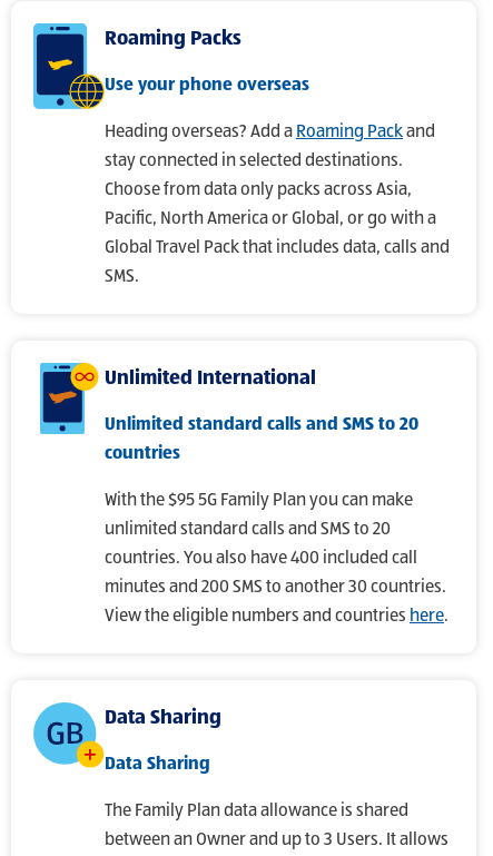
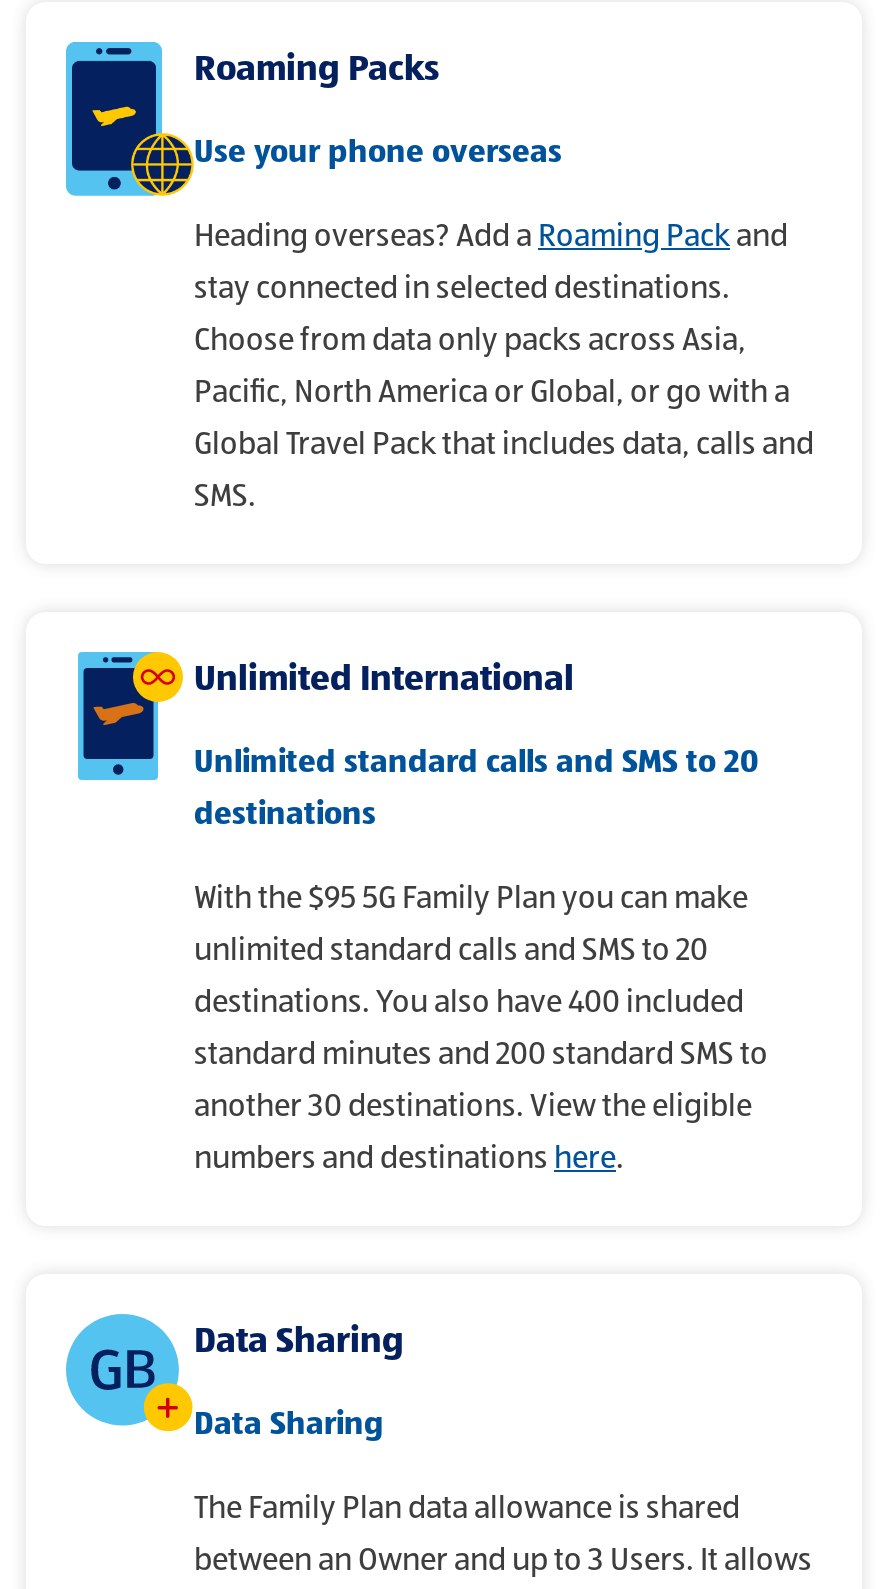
- countries
+ destinations

- countries. You also have 400 included call
- minutes and 200 SMS to another 30 countries.
- View the eligible numbers and countries here.
+ destinations. You also have 400 included
+ standard minutes and 200 standard SMS to
+ another 30 destinations. View the eligible
+ numbers and destinations here.
